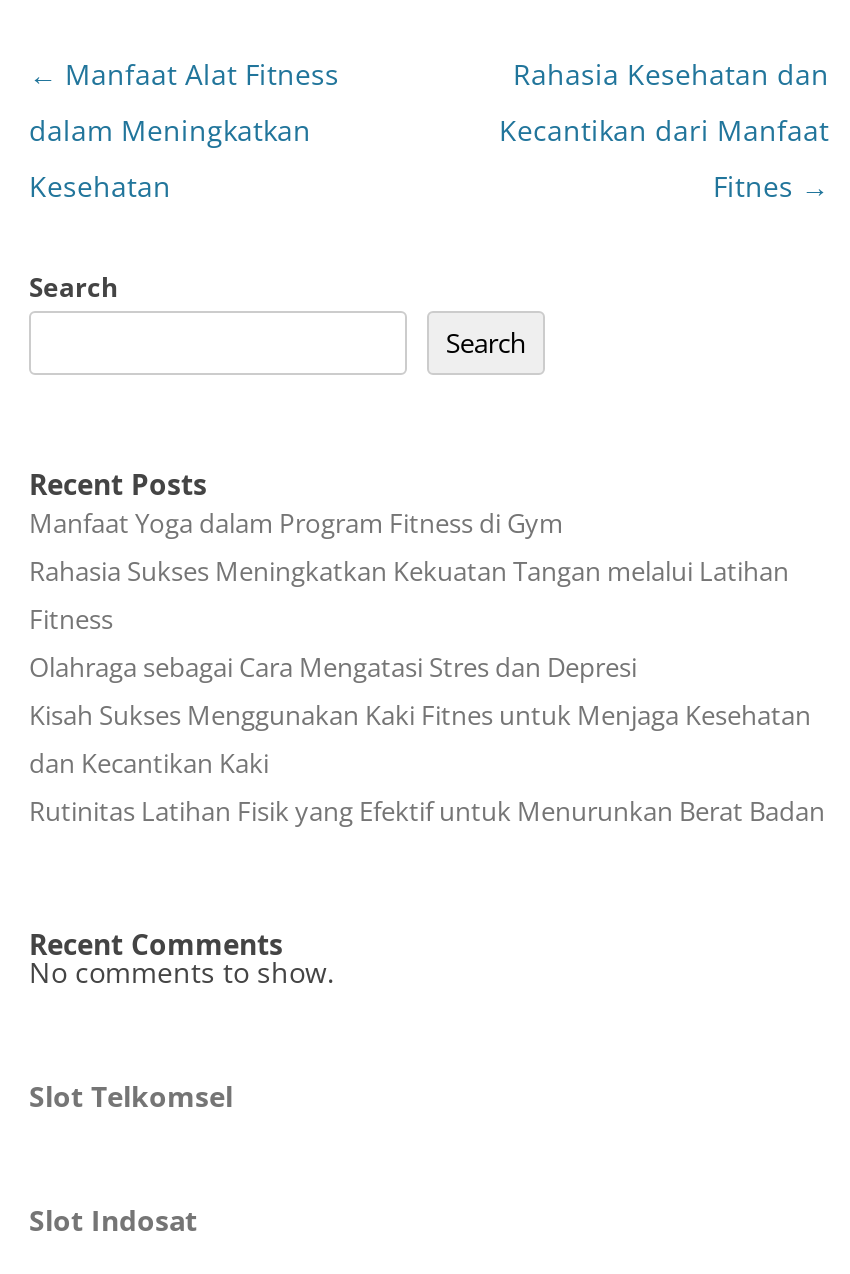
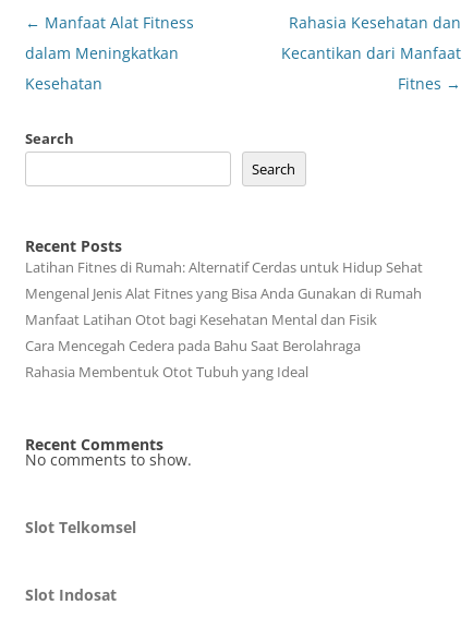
- Manfaat Yoga dalam Program Fitness di Gym
- Rahasia Sukses Meningkatkan Kekuatan Tangan melalui Latihan
- Fitness
- Olahraga sebagai Cara Mengatasi Stres dan Depresi
- Kisah Sukses Menggunakan Kaki Fitnes untuk Menjaga Kesehatan
- dan Kecantikan Kaki
- Rutinitas Latihan Fisik yang Efektif untuk Menurunkan Berat Badan
+ Latihan Fitnes di Rumah: Alternatif Cerdas untuk Hidup Sehat
+ Mengenal Jenis Alat Fitnes yang Bisa Anda Gunakan di Rumah
+ Manfaat Latihan Otot bagi Kesehatan Mental dan Fisik
+ Cara Mencegah Cedera pada Bahu Saat Berolahraga
+ Rahasia Membentuk Otot Tubuh yang Ideal
